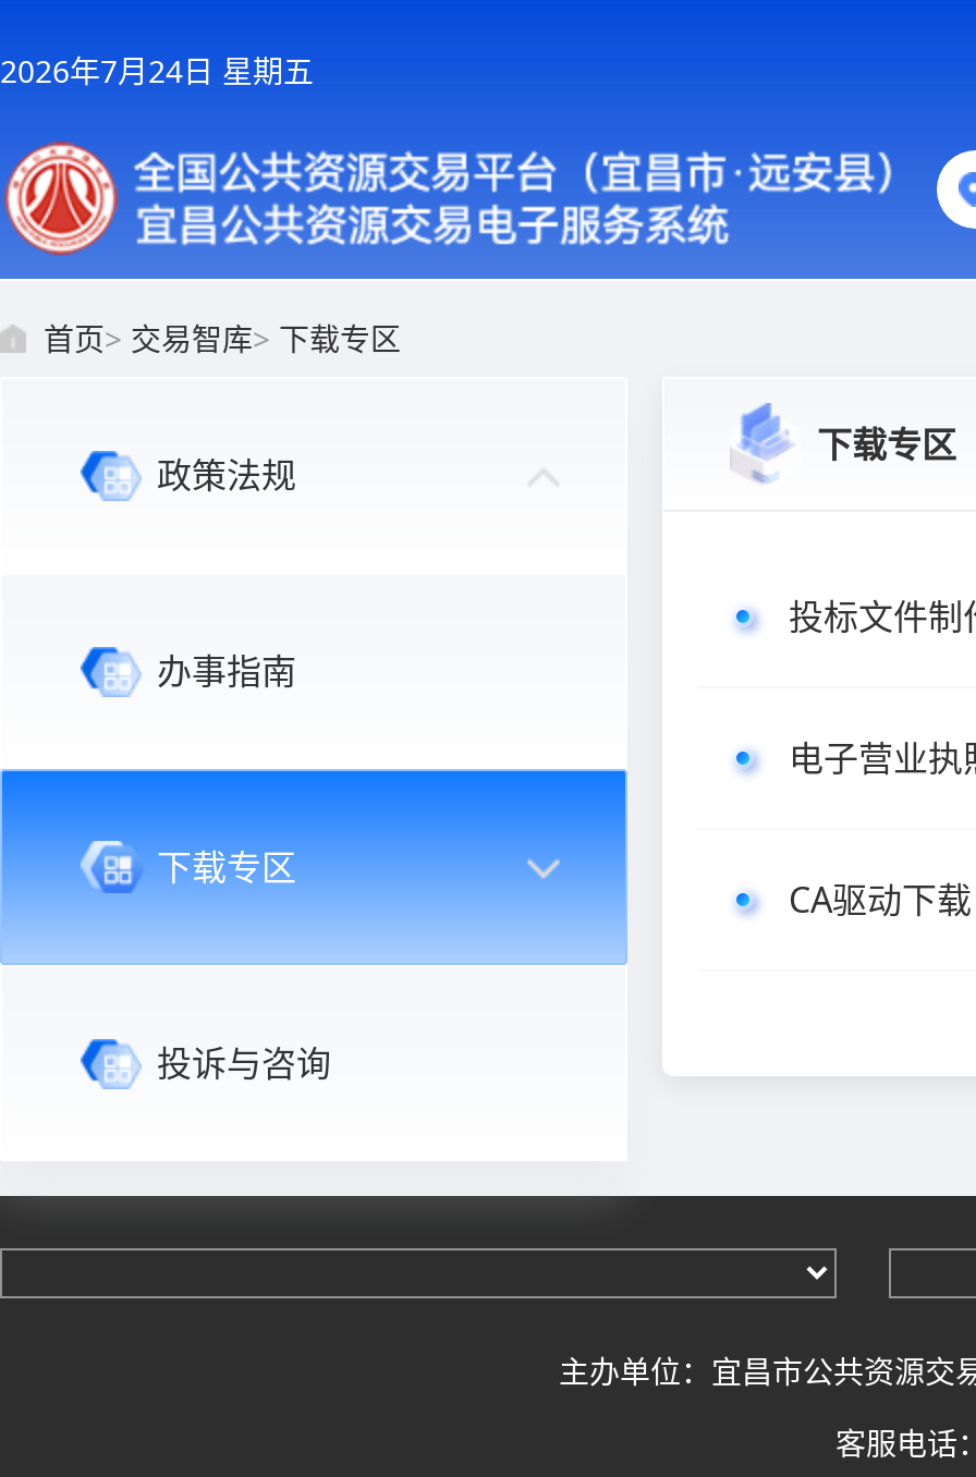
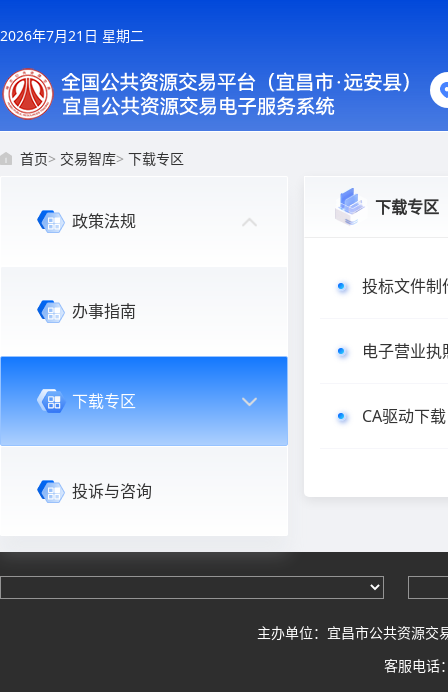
- 2026年7月24日 星期五
+ 2026年7月21日 星期二
